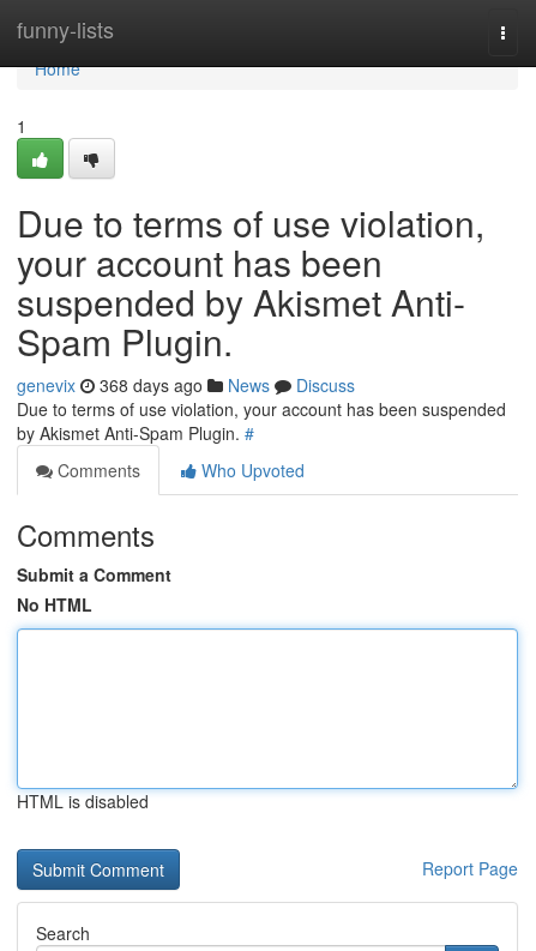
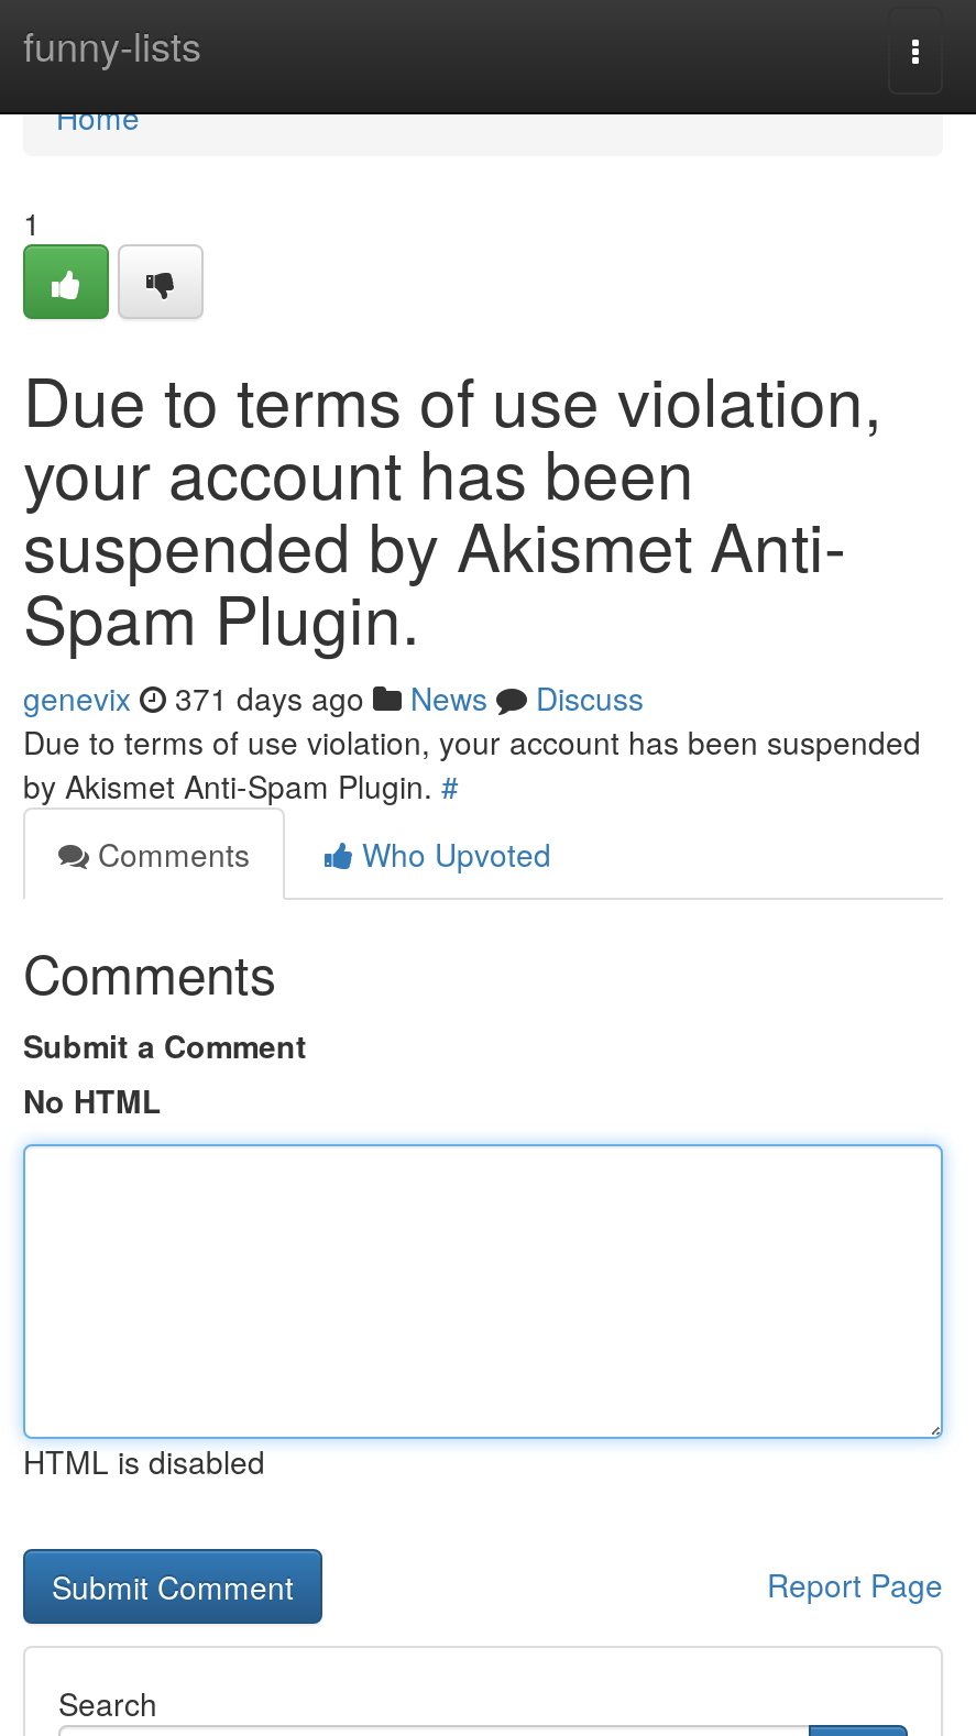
- genevix 368 days ago News Discuss
+ genevix 371 days ago News Discuss
